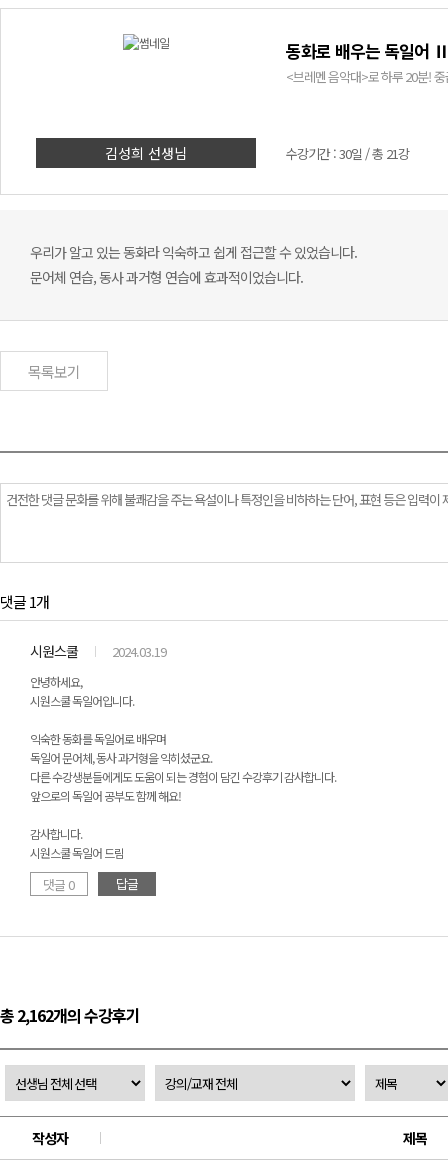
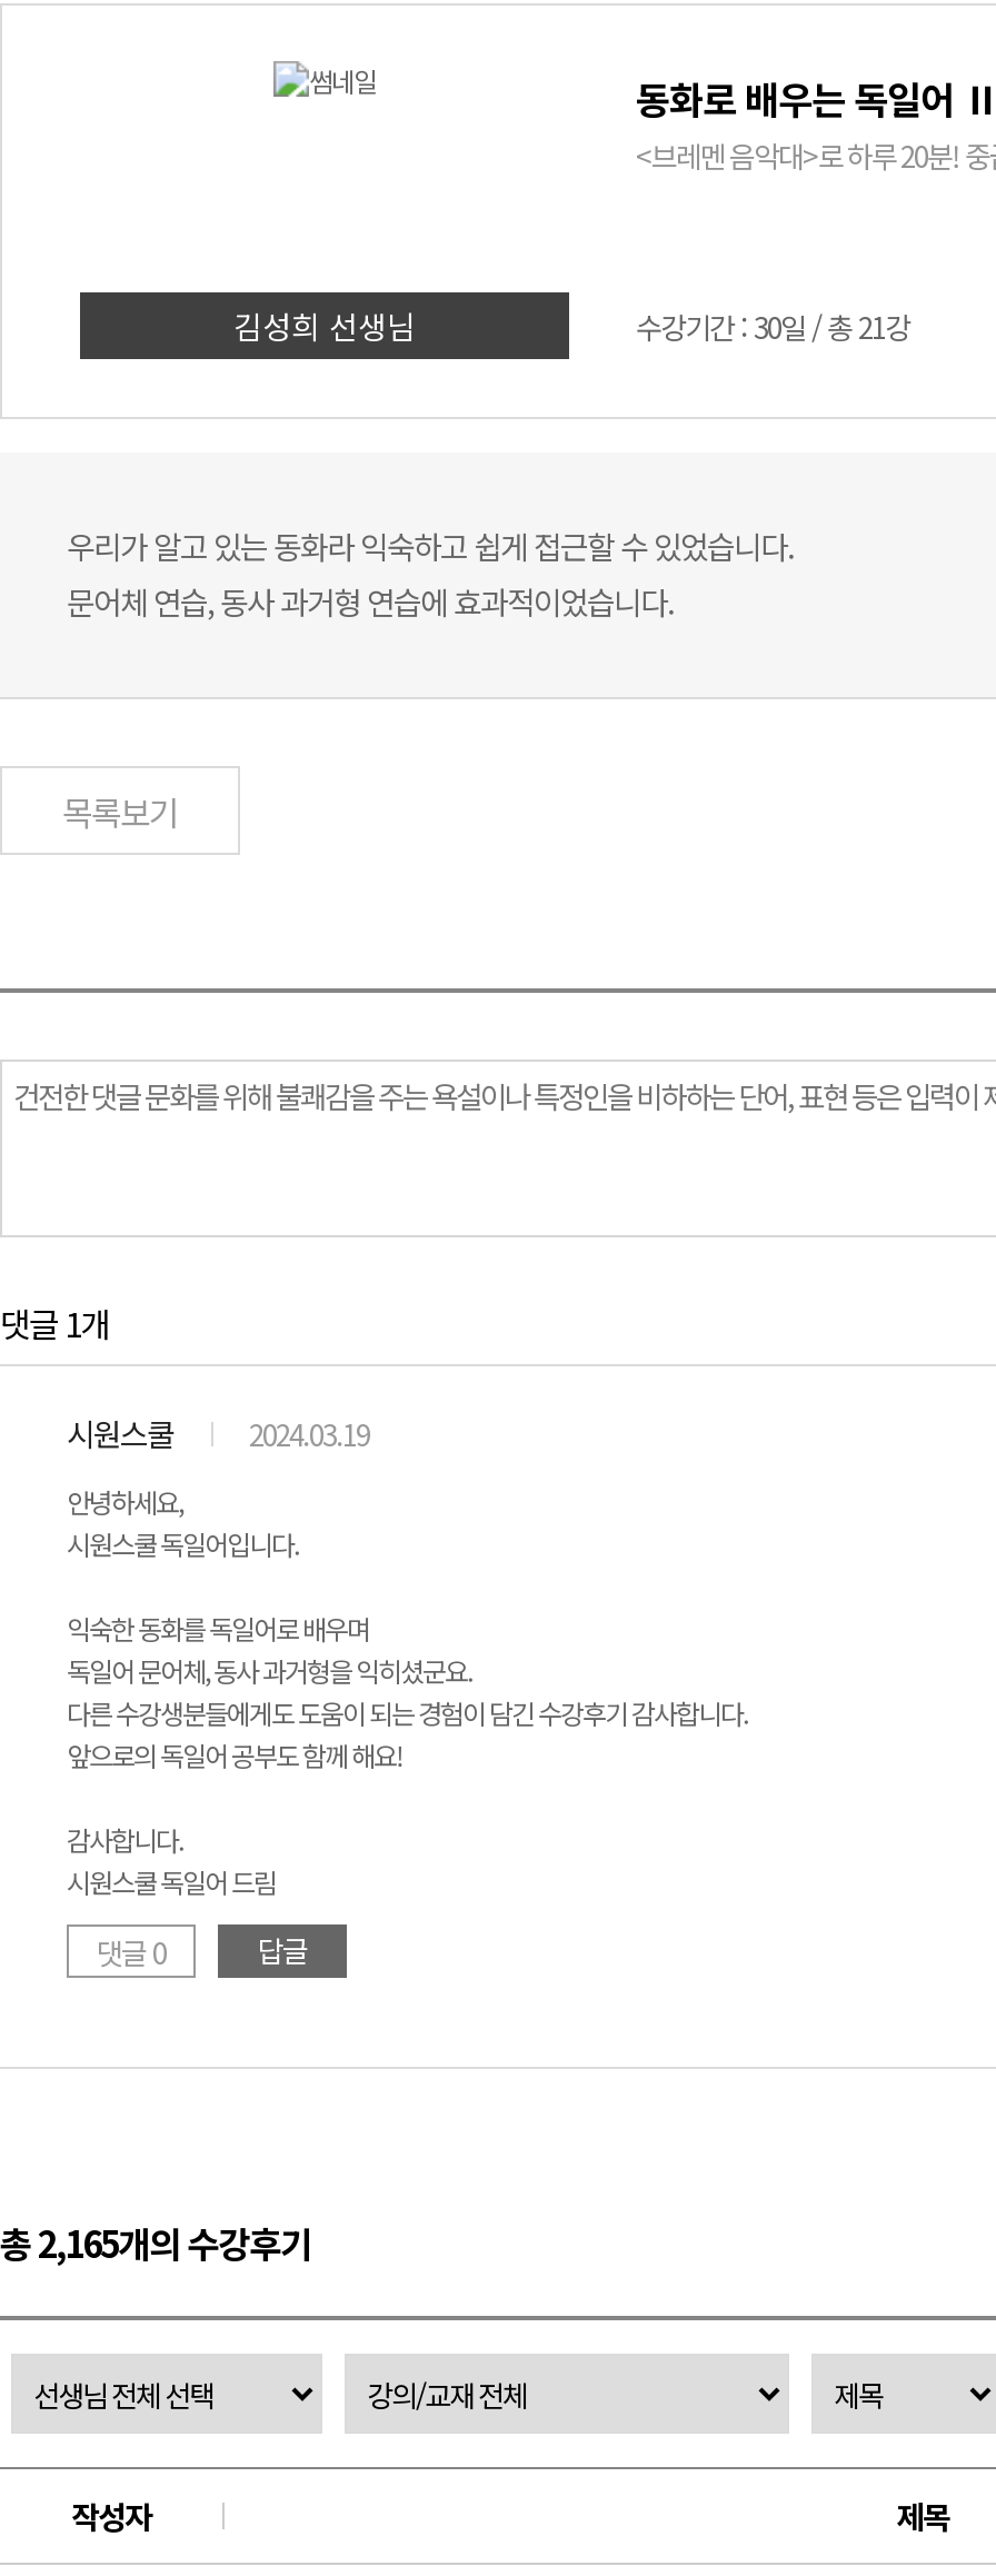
- 총 2,162개의 수강후기
+ 총 2,165개의 수강후기
